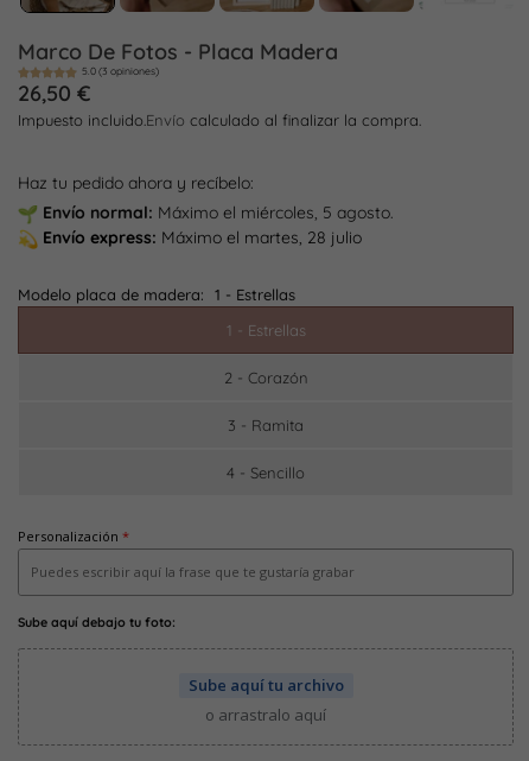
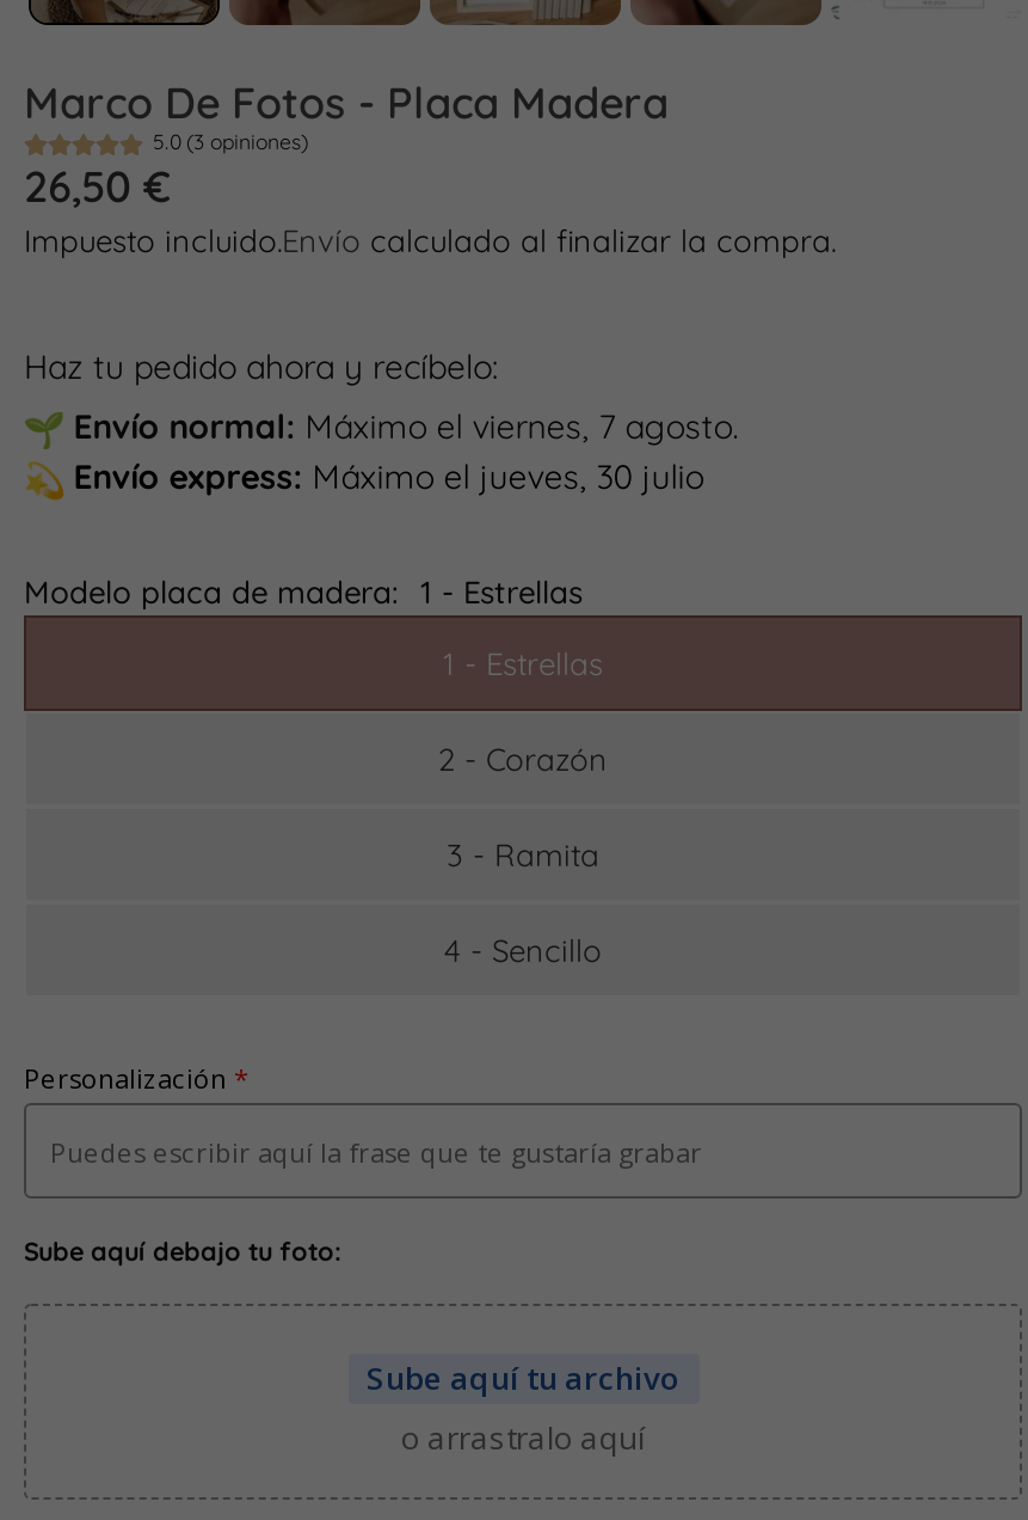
- Envío normal: Máximo el miércoles, 5 agosto.
+ Envío normal: Máximo el viernes, 7 agosto.

- Envío express: Máximo el martes, 28 julio
+ Envío express: Máximo el jueves, 30 julio
